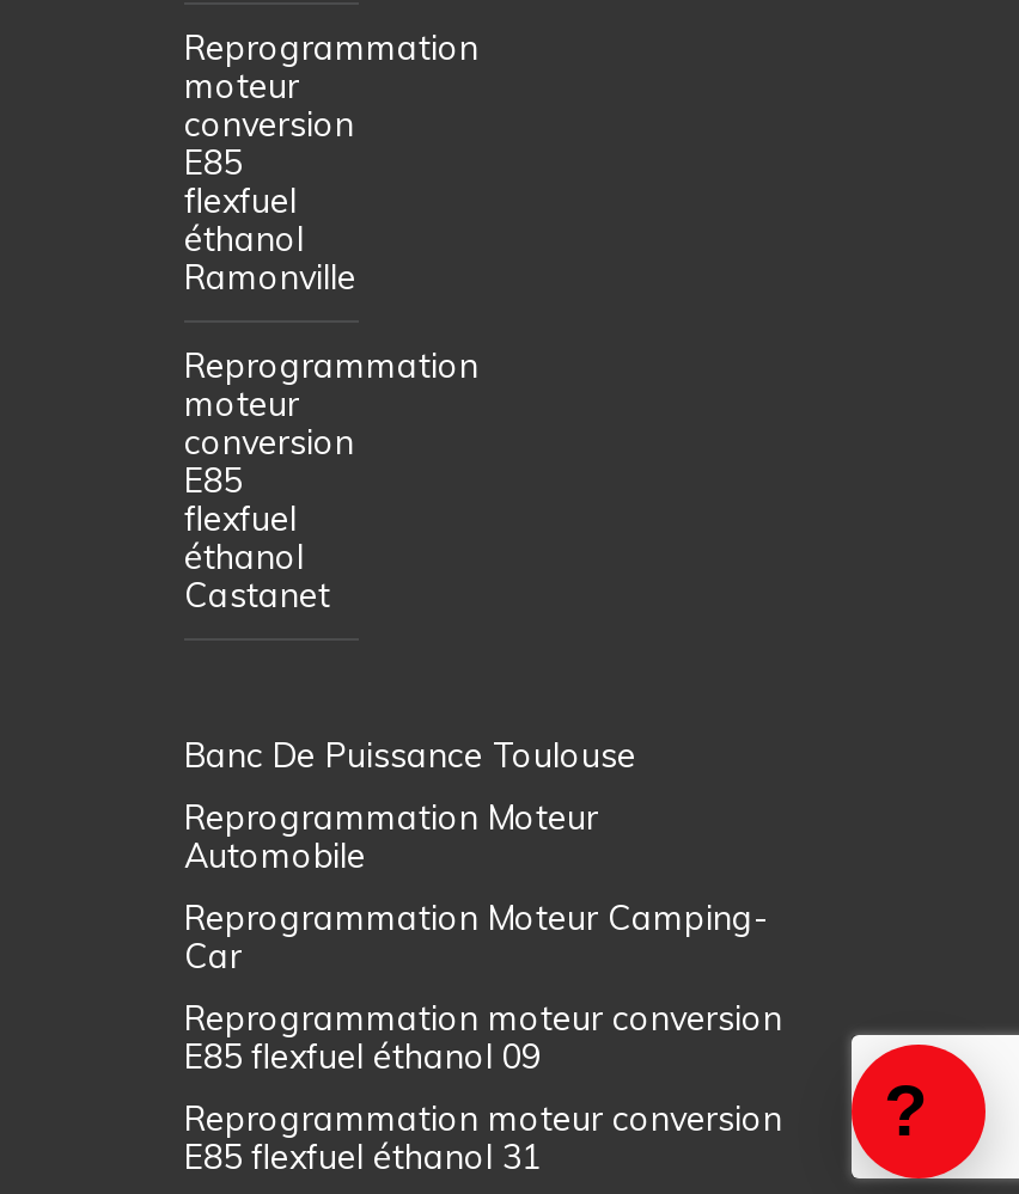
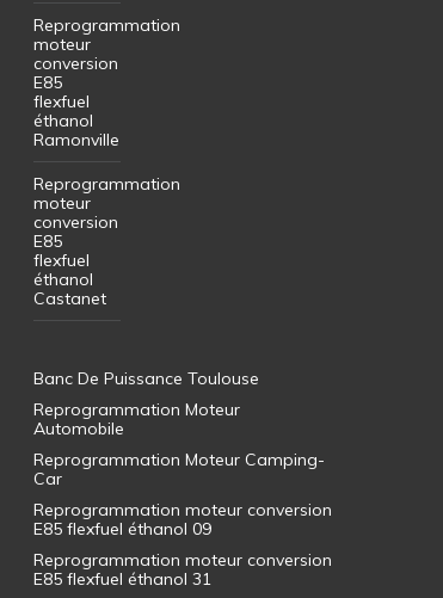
- [image]
